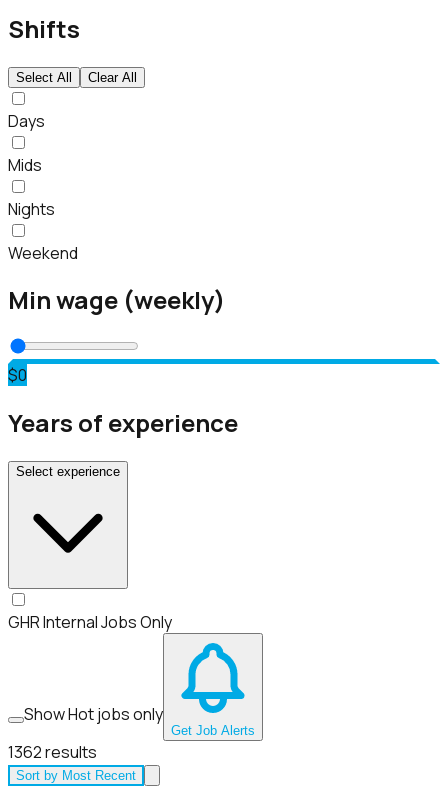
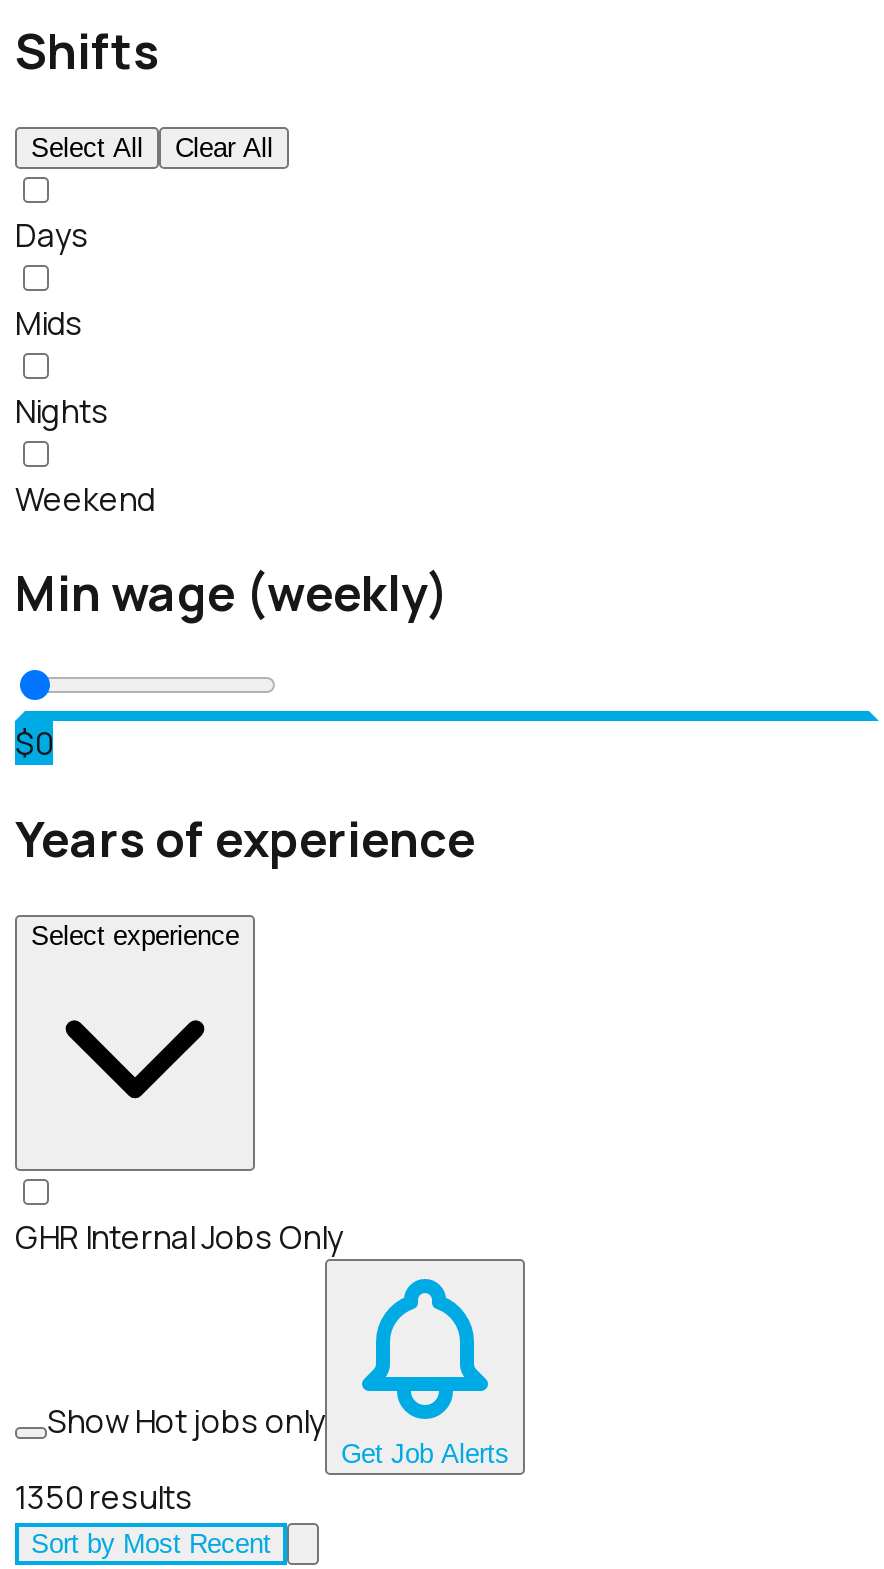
- 1362 results
+ 1350 results
